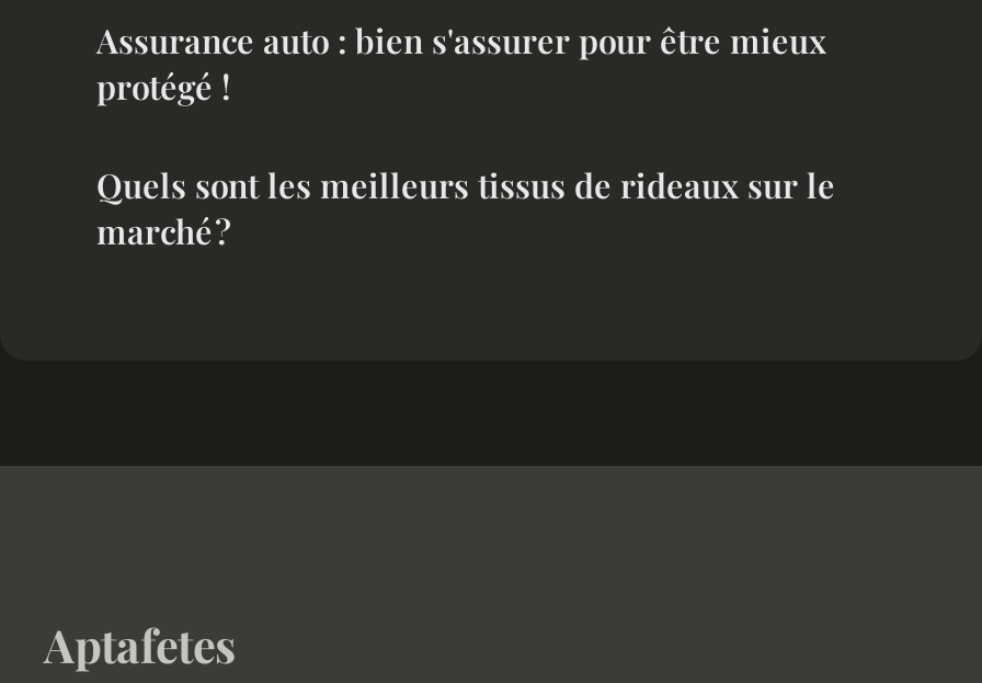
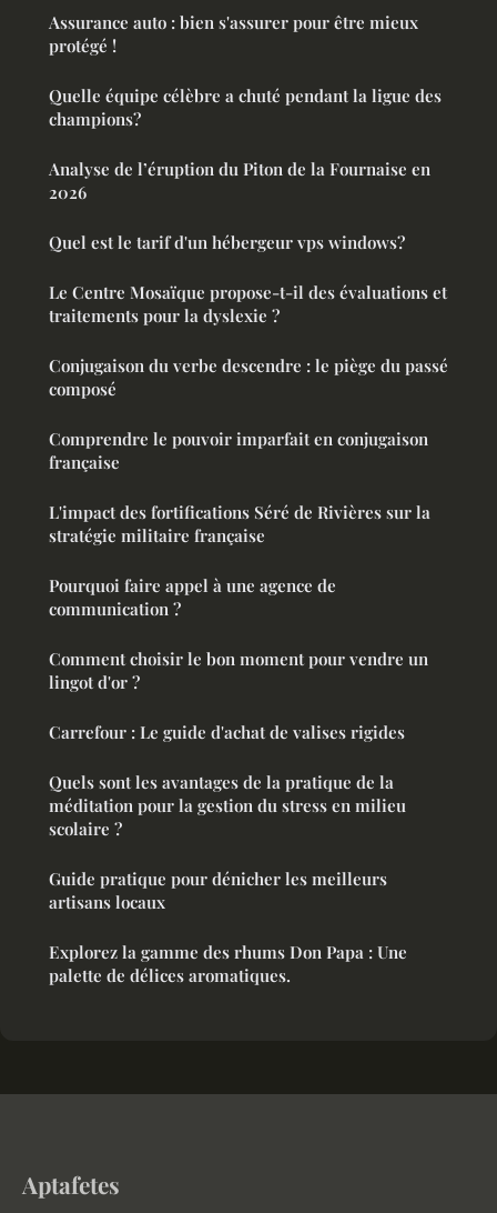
- Quels sont les meilleurs tissus de rideaux sur le
- marché ?
+ Quelle équipe célèbre a chuté pendant la ligue des
+ champions?
+ Analyse de l’éruption du Piton de la Fournaise en
+ 2026
+ Quel est le tarif d'un hébergeur vps windows?
+ Le Centre Mosaïque propose-t-il des évaluations et
+ traitements pour la dyslexie ?
+ Conjugaison du verbe descendre : le piège du passé
+ composé
+ Comprendre le pouvoir imparfait en conjugaison
+ française
+ L'impact des fortifications Séré de Rivières sur la
+ stratégie militaire française
+ Pourquoi faire appel à une agence de
+ communication ?
+ Comment choisir le bon moment pour vendre un
+ lingot d'or ?
+ Carrefour : Le guide d'achat de valises rigides
+ Quels sont les avantages de la pratique de la
+ méditation pour la gestion du stress en milieu
+ scolaire ?
+ Guide pratique pour dénicher les meilleurs
+ artisans locaux
+ Explorez la gamme des rhums Don Papa : Une
+ palette de délices aromatiques.
